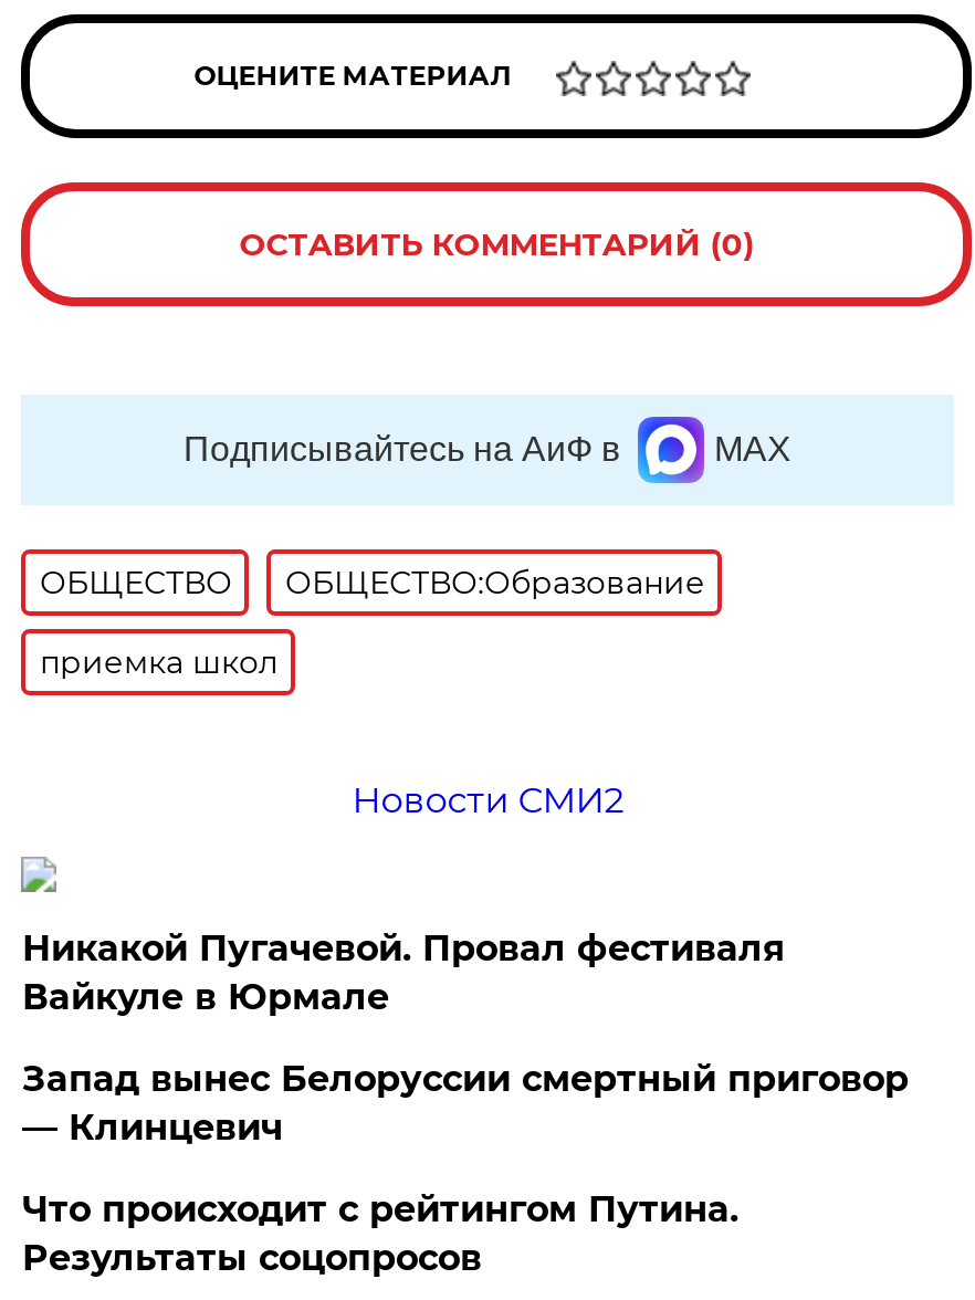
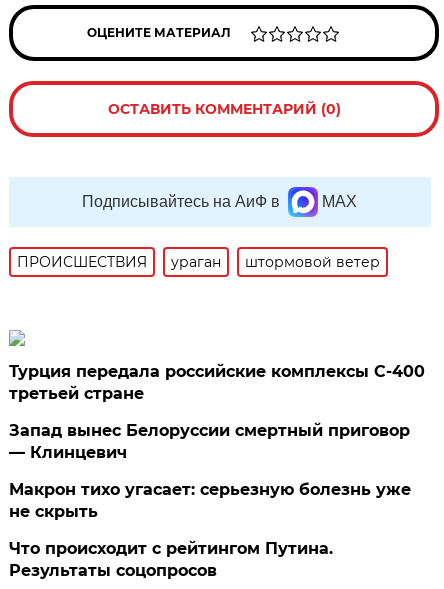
- ОБЩЕСТВО
- ОБЩЕСТВО:Образование
- приемка школ
- Новости СМИ2
+ ПРОИСШЕСТВИЯ
+ ураган
+ штормовой ветер

- Никакой Пугачевой. Провал фестиваля
- Вайкуле в Юрмале
+ Турция передала российские комплексы С-400
+ третьей стране

moved up: Запад вынес Белоруссии смертный приговор | — Клинцевич

+ Макрон тихо угасает: серьезную болезнь уже
+ не скрыть
